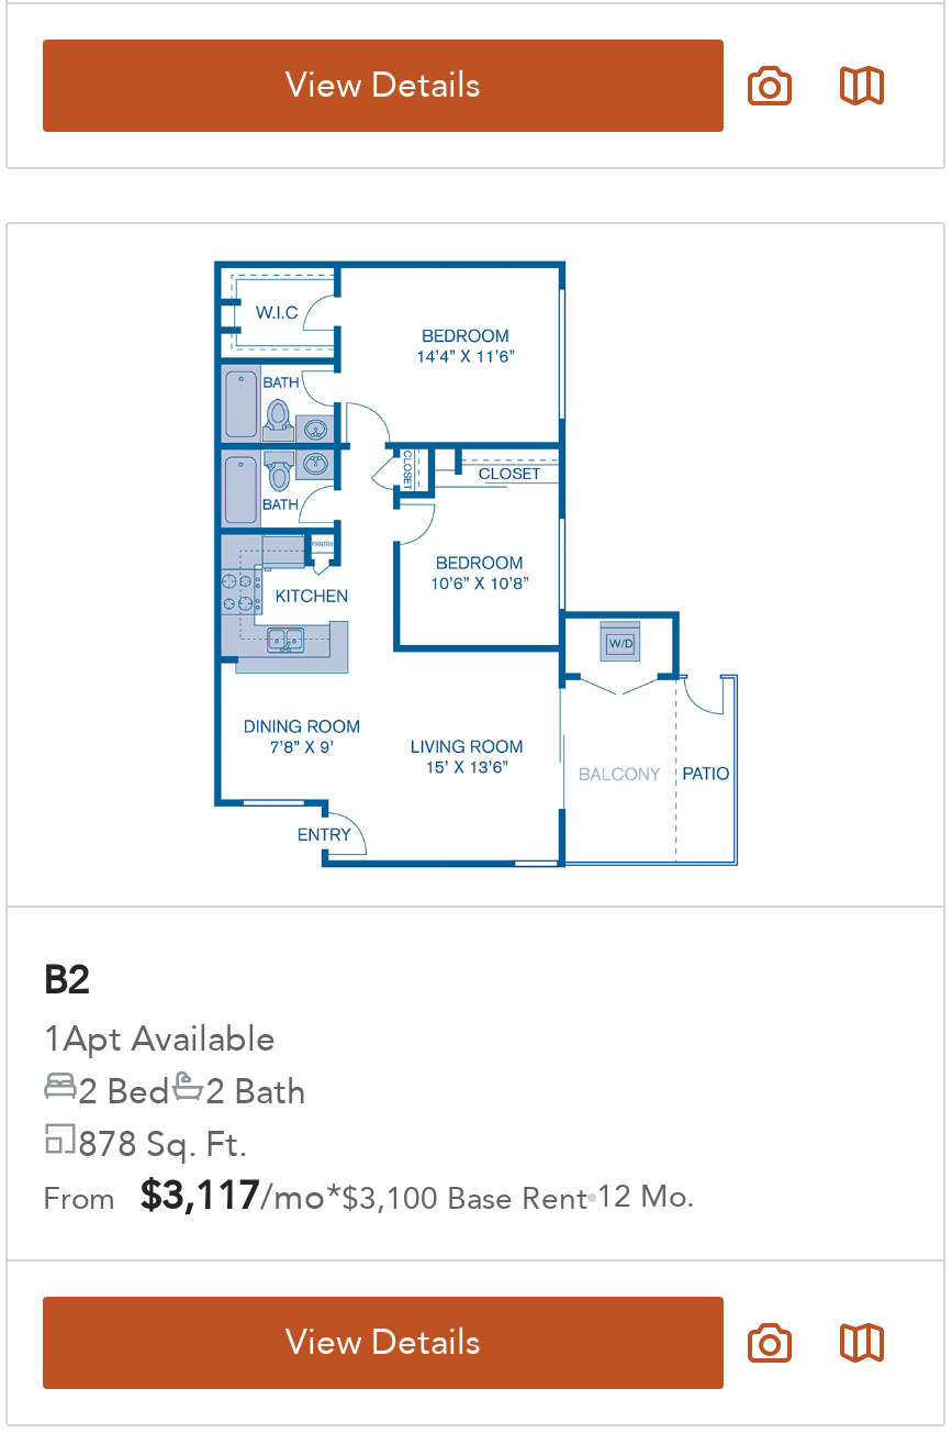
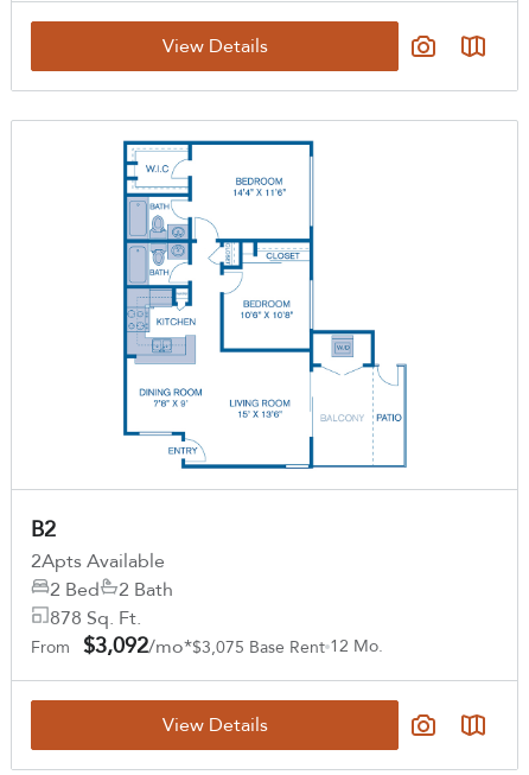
- 1Apt Available
+ 2Apts Available

- From $3,117/mo*$3,100 Base Rent 12 Mo.
+ From $3,092/mo*$3,075 Base Rent 12 Mo.
